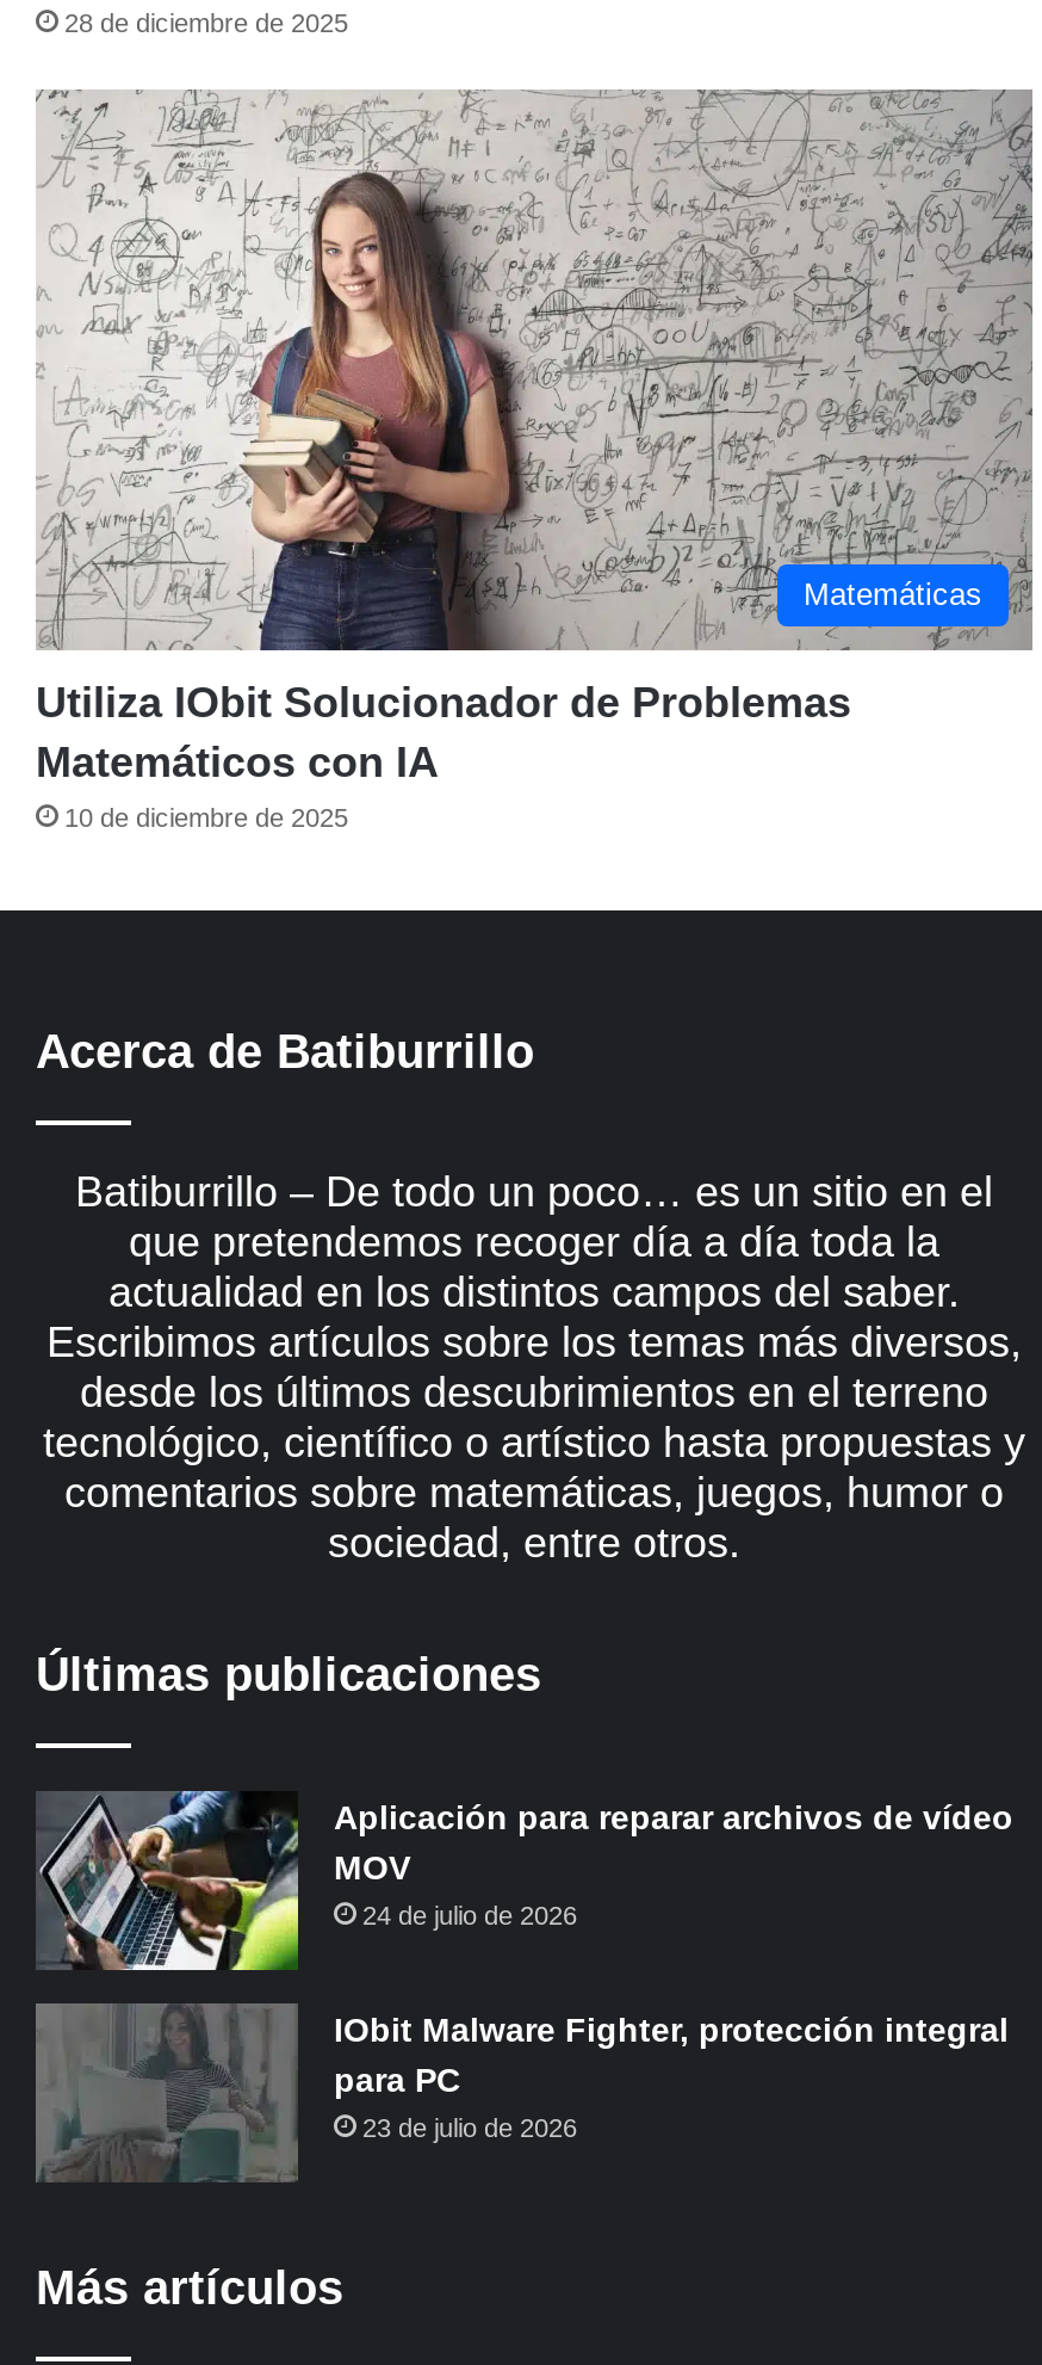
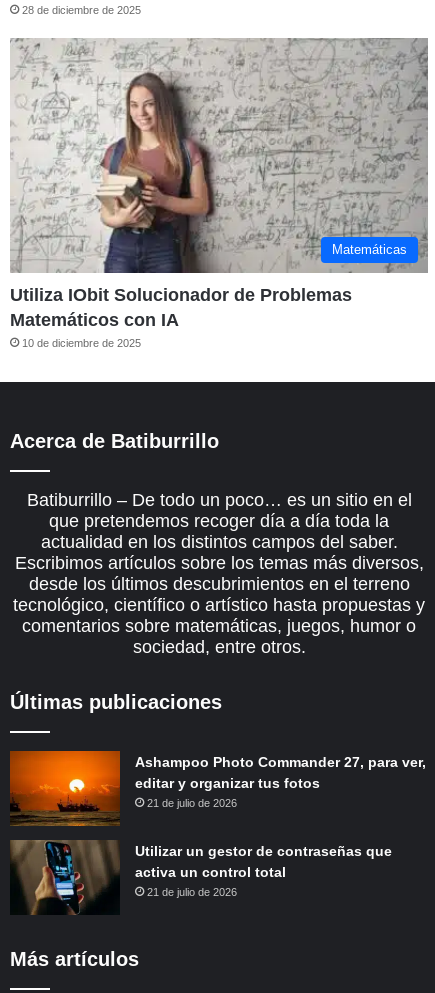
- [image]
- Aplicación para reparar archivos de vídeo
- MOV
- 24 de julio de 2026
+ [image]
+ Ashampoo Photo Commander 27, para ver,
+ editar y organizar tus fotos
+ 21 de julio de 2026

- [image]
- IObit Malware Fighter, protección integral
- para PC
- 23 de julio de 2026
+ [image]
+ Utilizar un gestor de contraseñas que
+ activa un control total
+ 21 de julio de 2026
